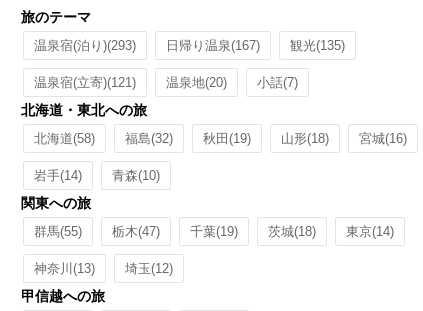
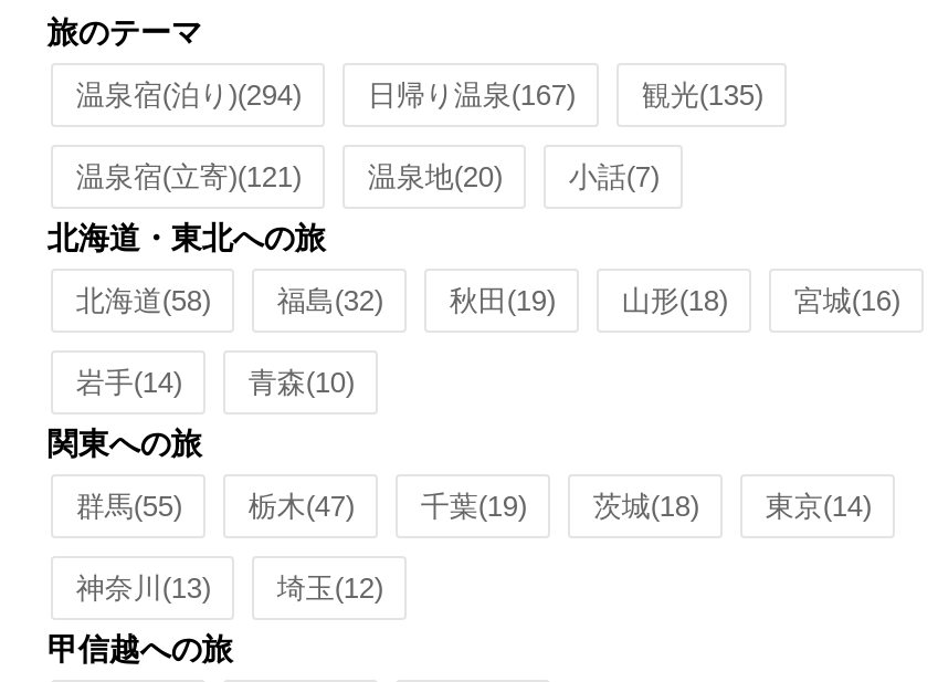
- 温泉宿(泊り)(293) 日帰り温泉(167) 観光(135)
+ 温泉宿(泊り)(294) 日帰り温泉(167) 観光(135)
